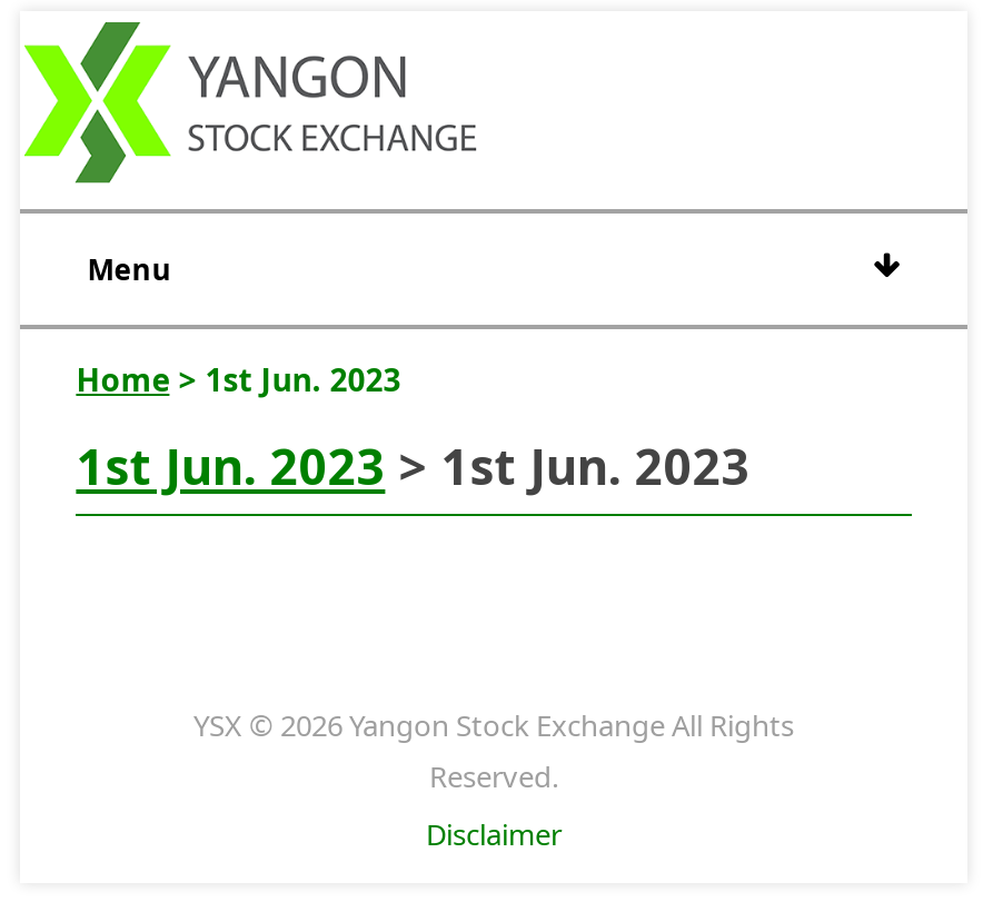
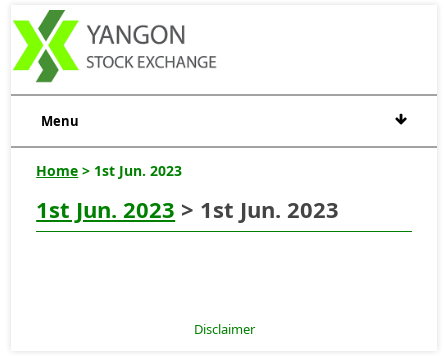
- YSX © 2026 Yangon Stock Exchange All Rights
- Reserved.
